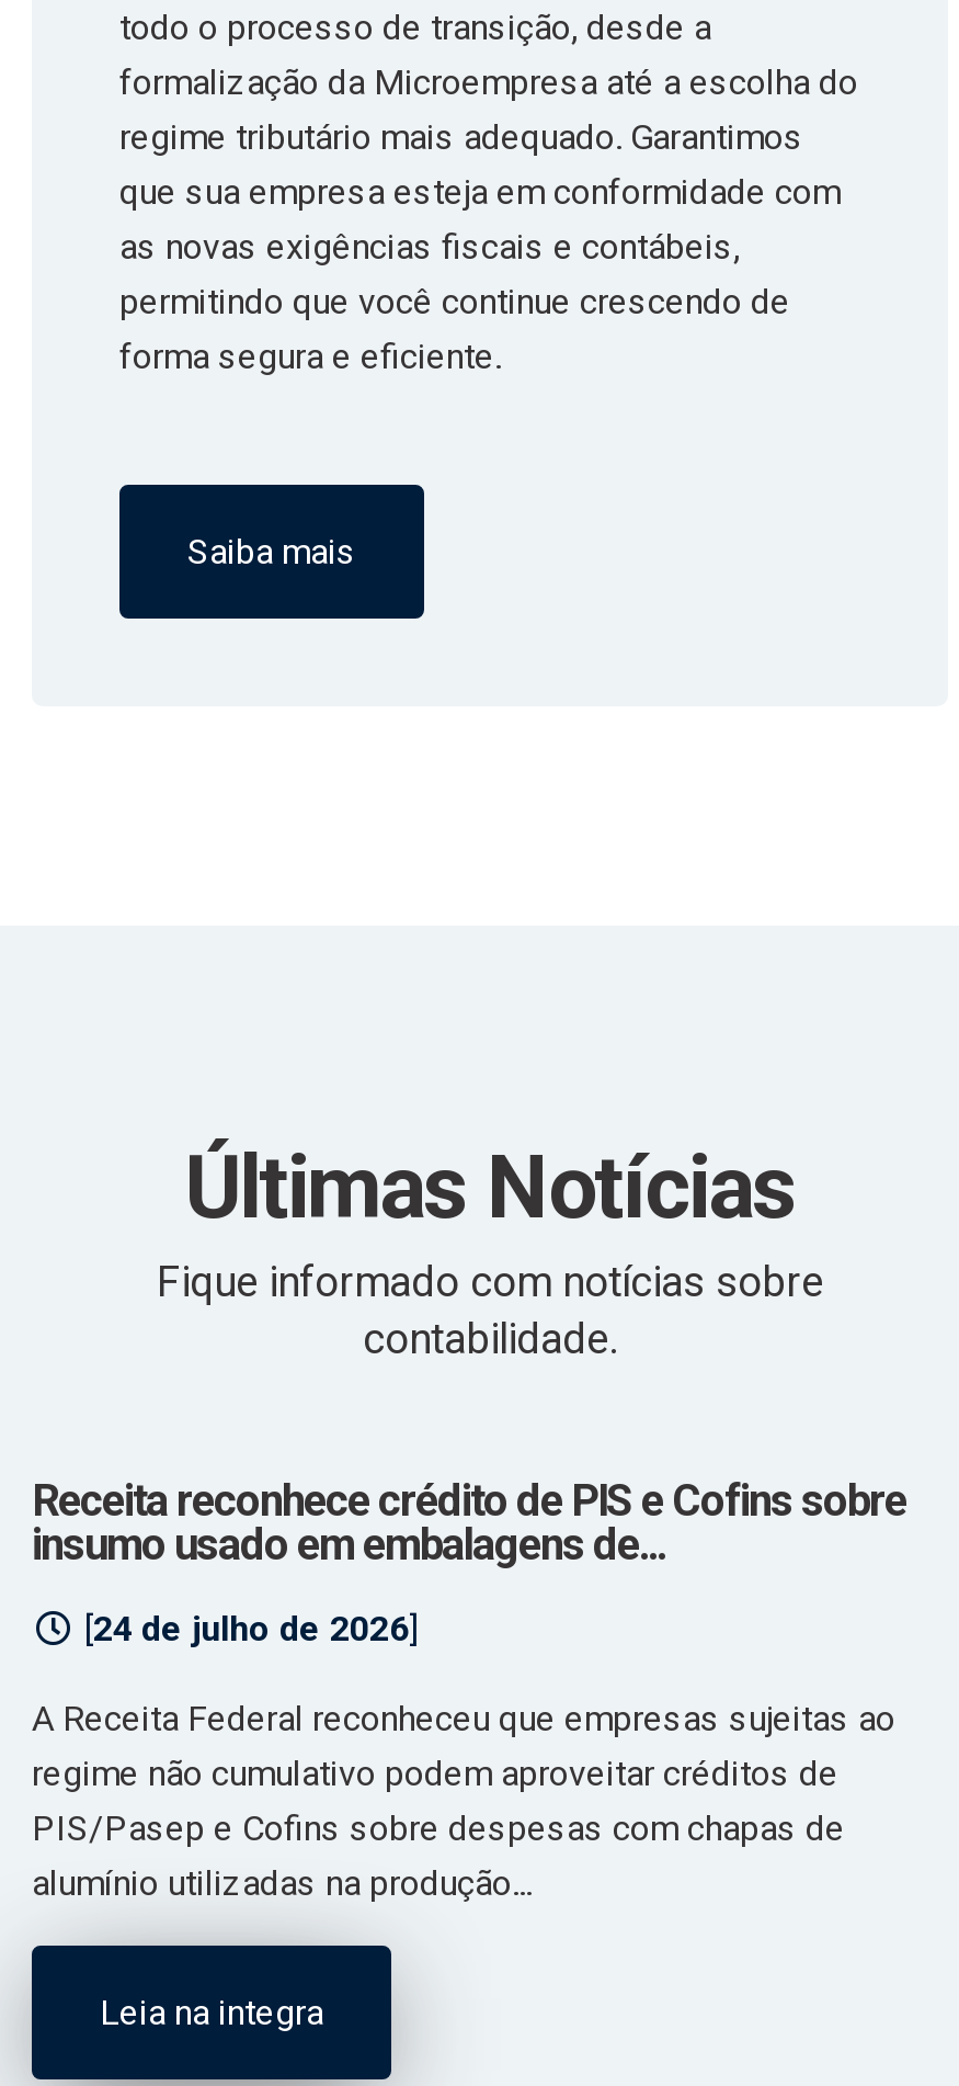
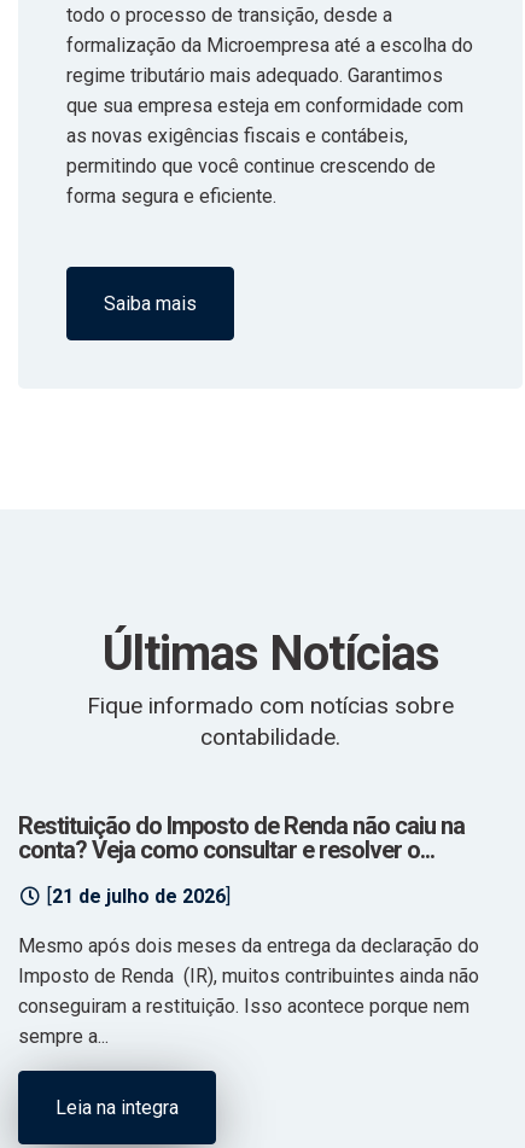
- Receita reconhece crédito de PIS e Cofins sobre
- insumo usado em embalagens de...
+ Restituição do Imposto de Renda não caiu na
+ conta? Veja como consultar e resolver o...

- [24 de julho de 2026]
+ [21 de julho de 2026]

- A Receita Federal reconheceu que empresas sujeitas ao
- regime não cumulativo podem aproveitar créditos de
- PIS/Pasep e Cofins sobre despesas com chapas de
- alumínio utilizadas na produção...
+ Mesmo após dois meses da entrega da declaração do
+ Imposto de Renda (IR), muitos contribuintes ainda não
+ conseguiram a restituição. Isso acontece porque nem
+ sempre a...
